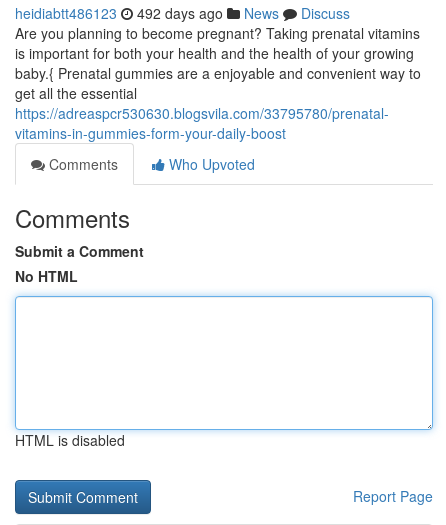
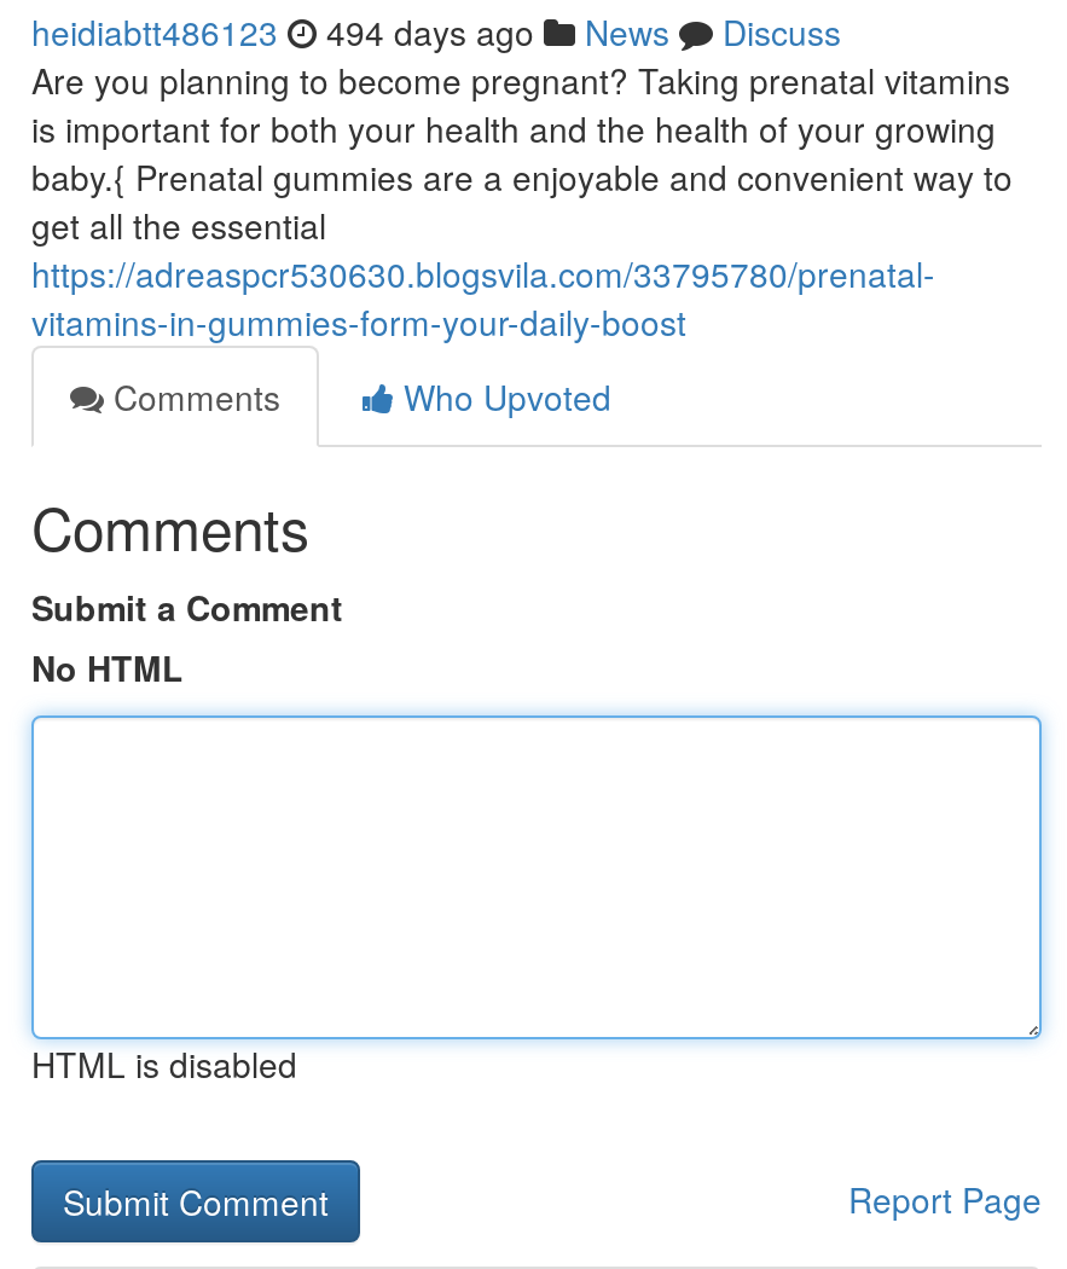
- heidiabtt486123 492 days ago News Discuss
+ heidiabtt486123 494 days ago News Discuss
